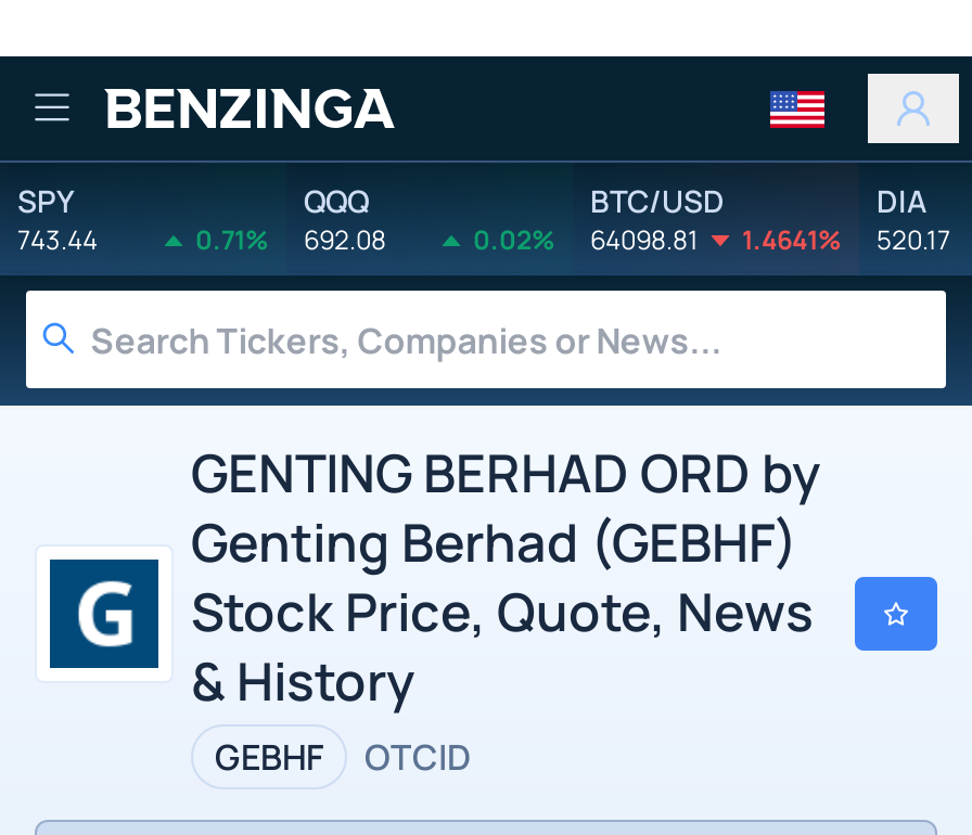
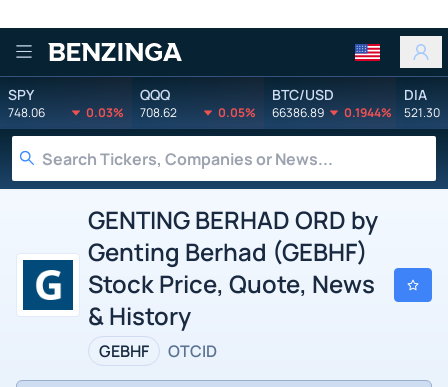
- 743.44
+ 748.06

- 0.71%
+ 0.03%

- 692.08
+ 708.62

- 0.02%
+ 0.05%

- 64098.81
+ 66386.89

- 1.4641%
+ 0.1944%

- 520.17
+ 521.30
